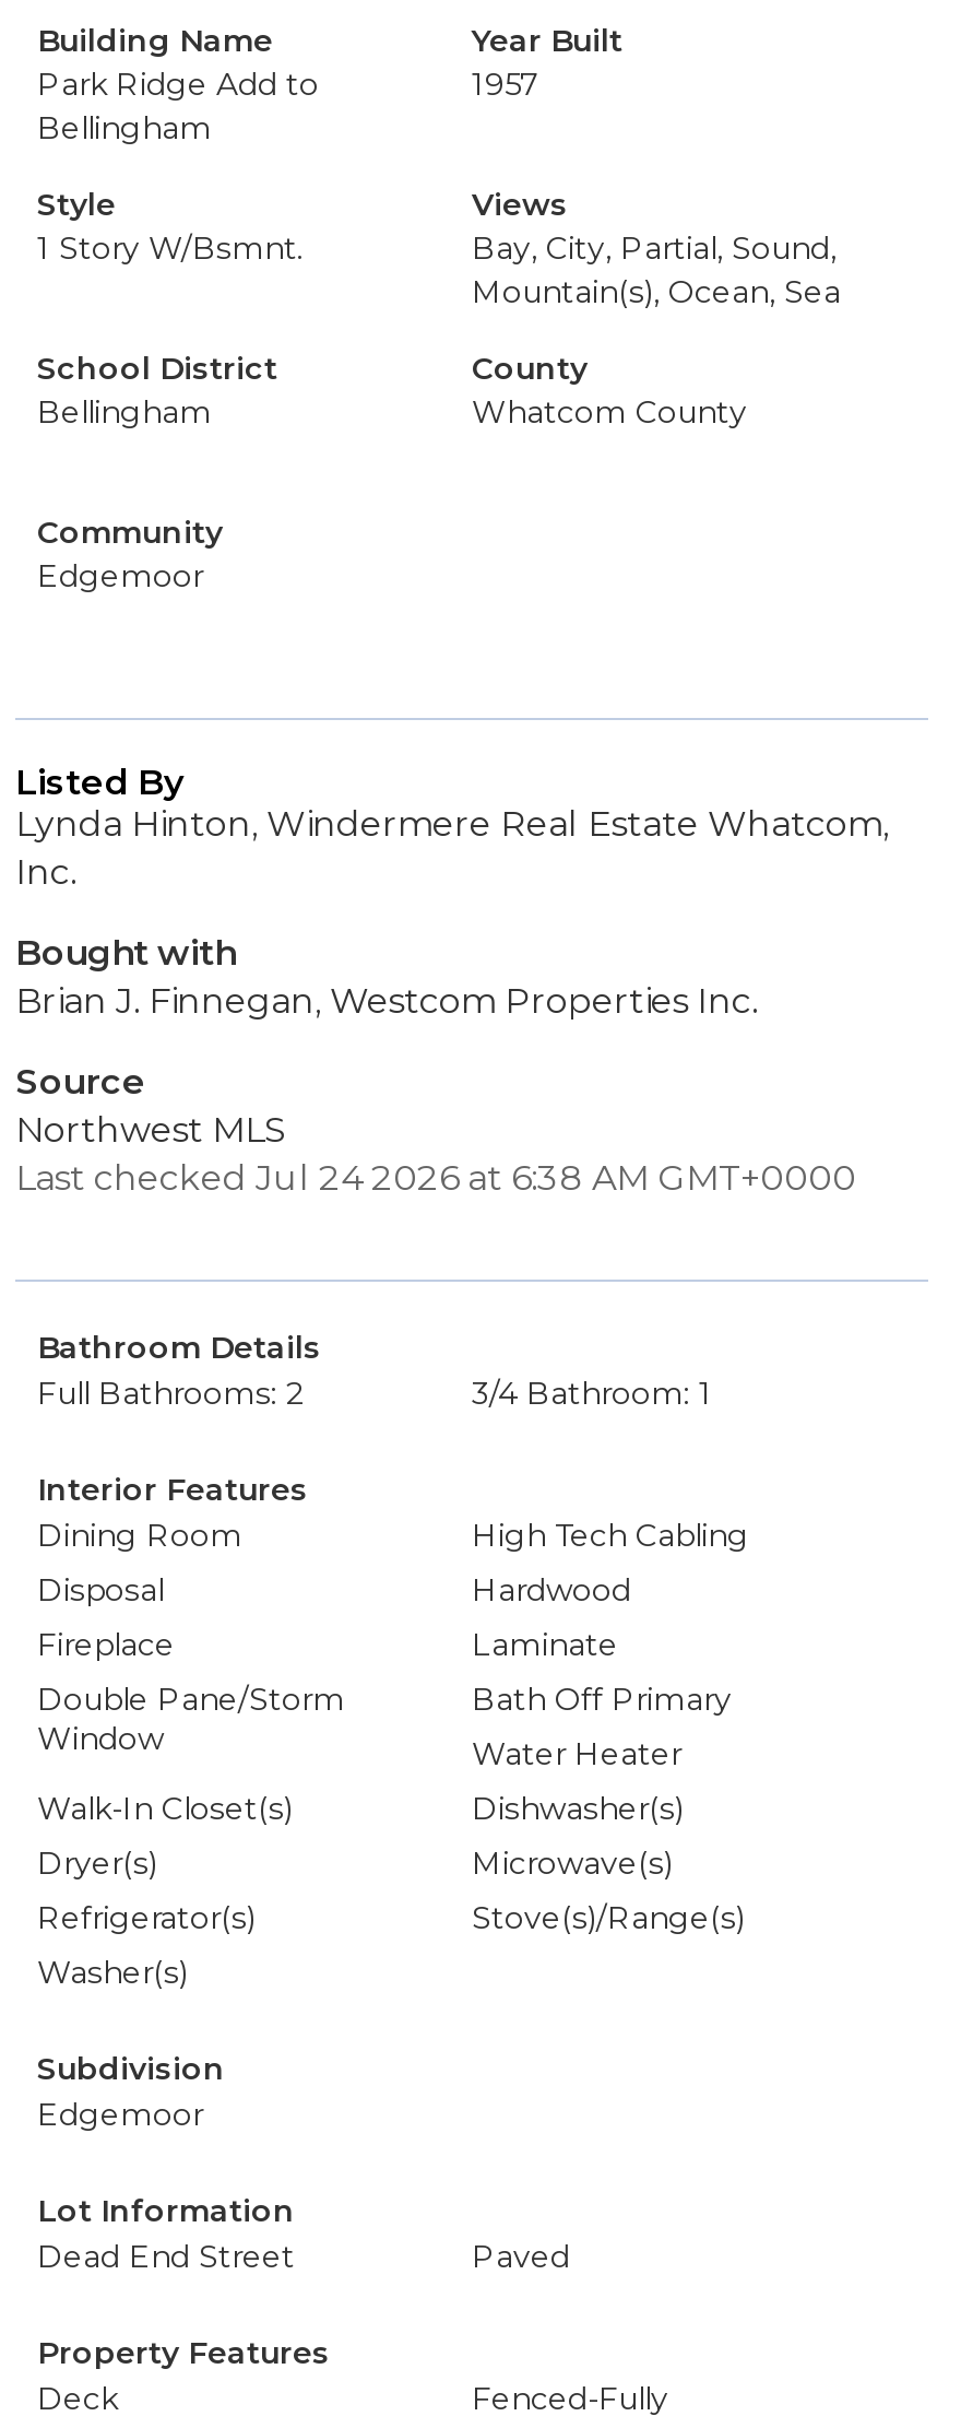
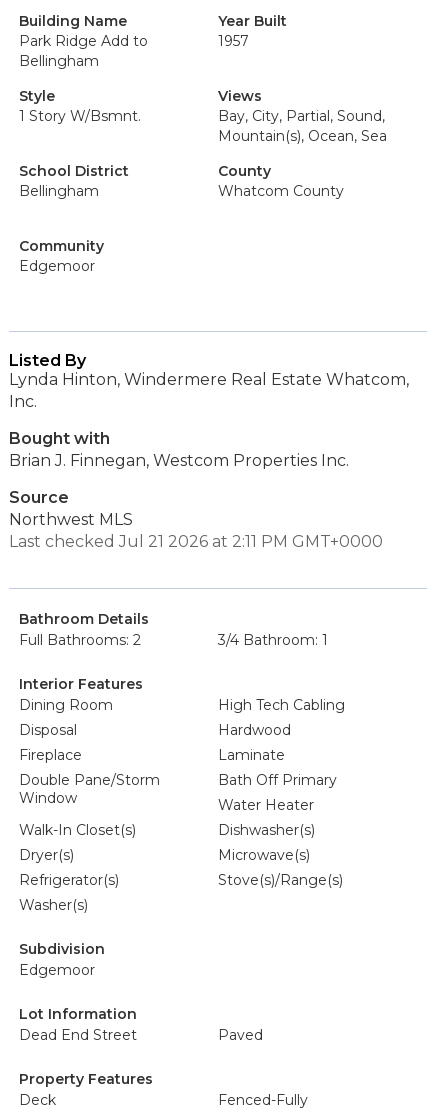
- Last checked Jul 24 2026 at 6:38 AM GMT+0000
+ Last checked Jul 21 2026 at 2:11 PM GMT+0000
